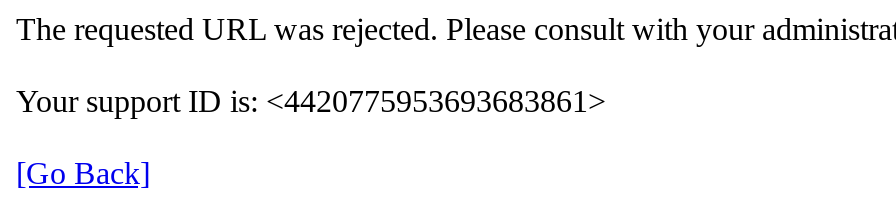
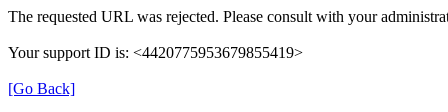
- Your support ID is: <4420775953693683861>
+ Your support ID is: <4420775953679855419>
